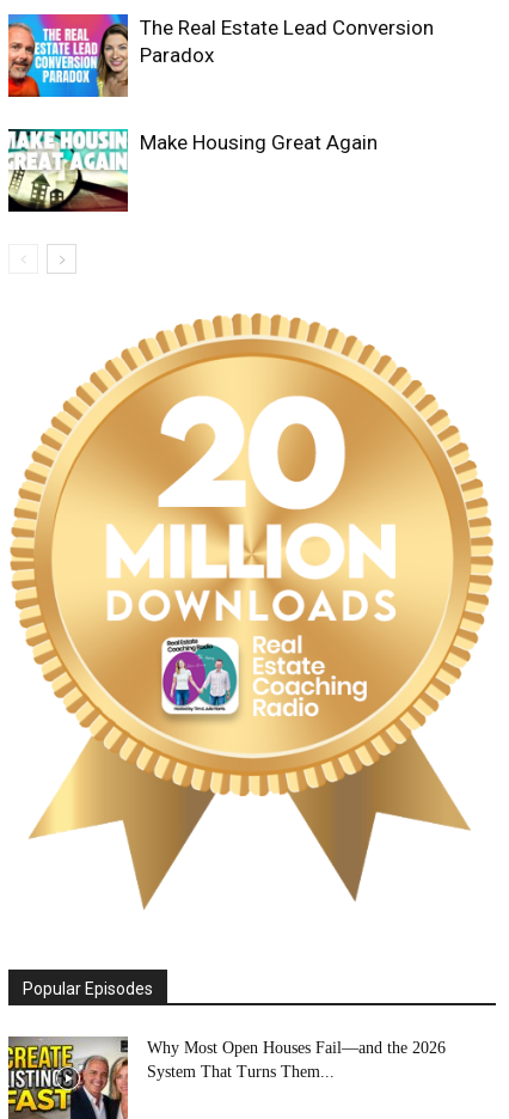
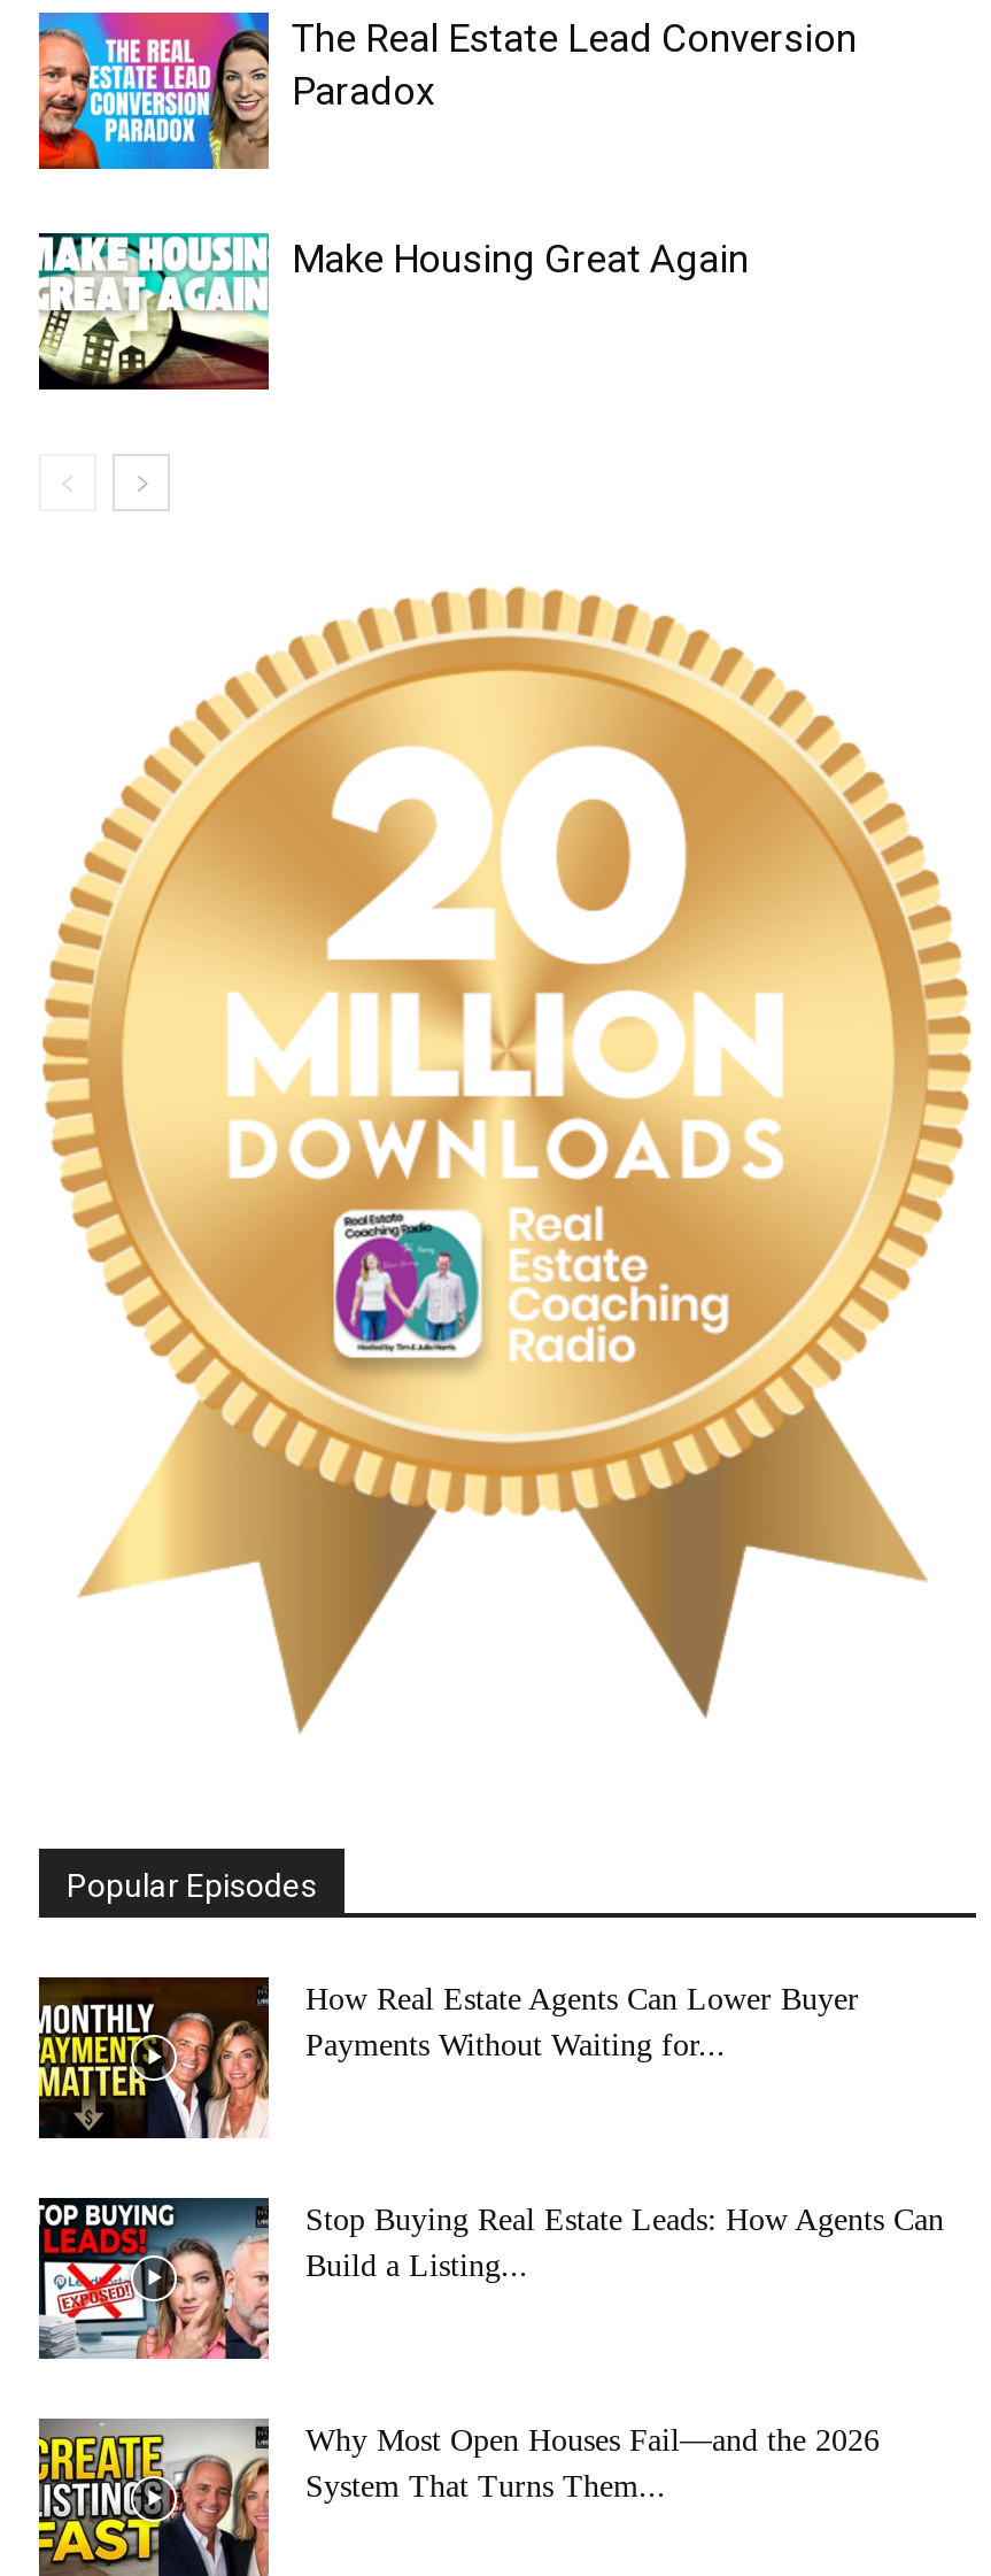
+ [image]
+ How Real Estate Agents Can Lower Buyer
+ Payments Without Waiting for...

+ [image]
+ Stop Buying Real Estate Leads: How Agents Can
+ Build a Listing...
